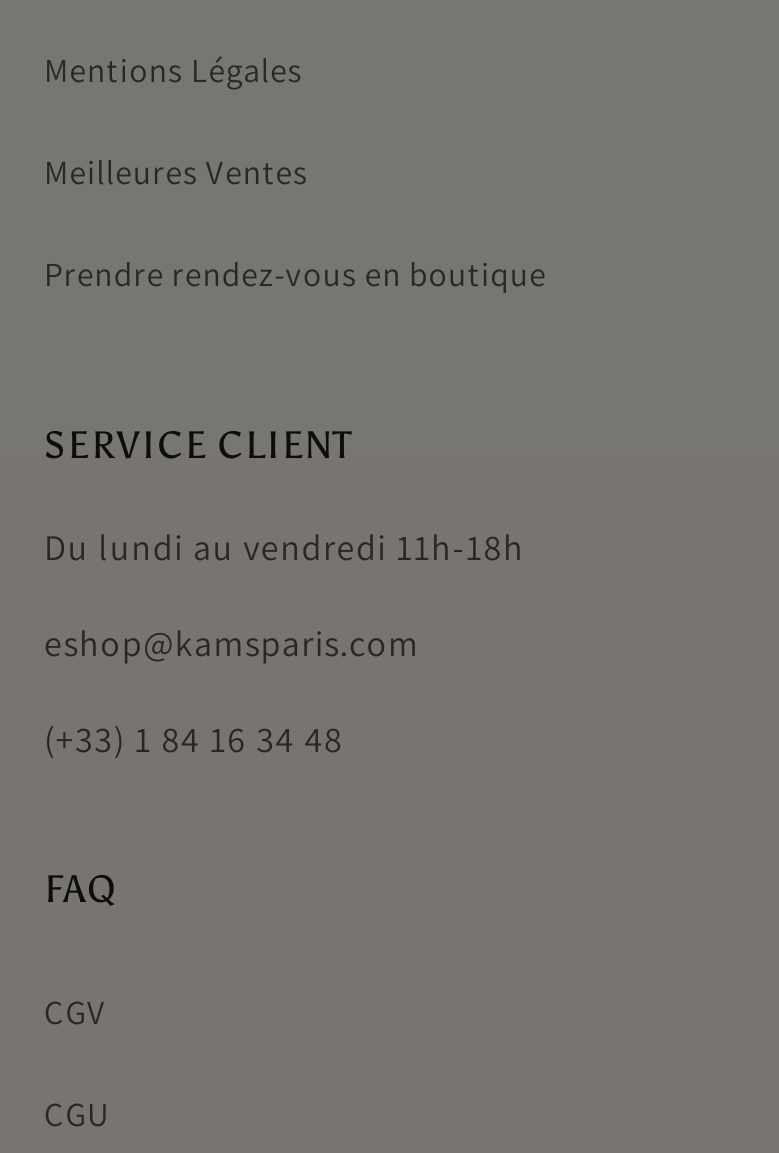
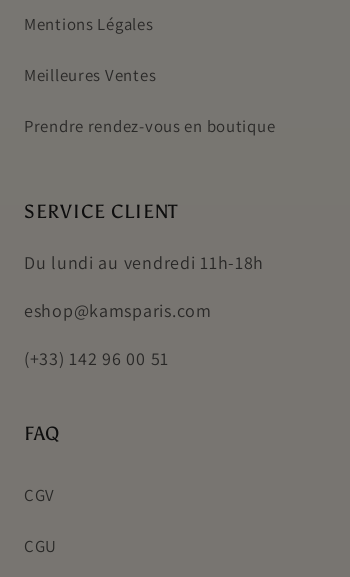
- (+33) 1 84 16 34 48
+ (+33) 142 96 00 51
